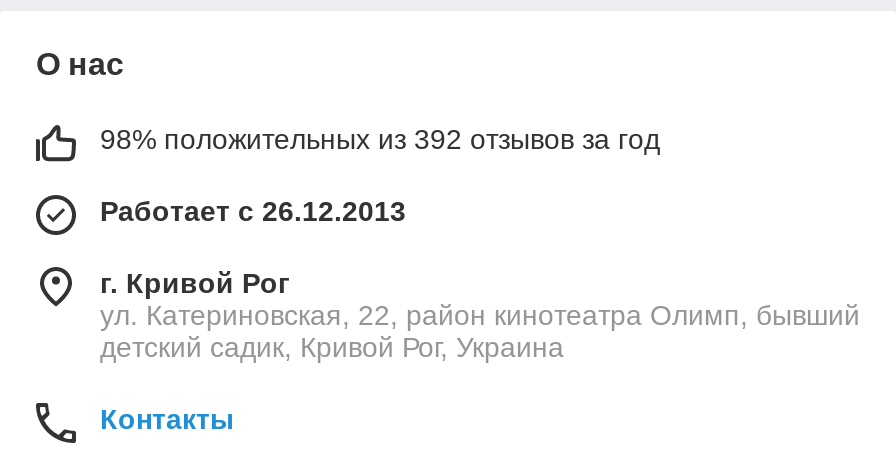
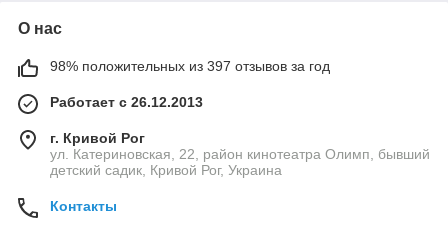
- 98% положительных из 392 отзывов за год
+ 98% положительных из 397 отзывов за год
